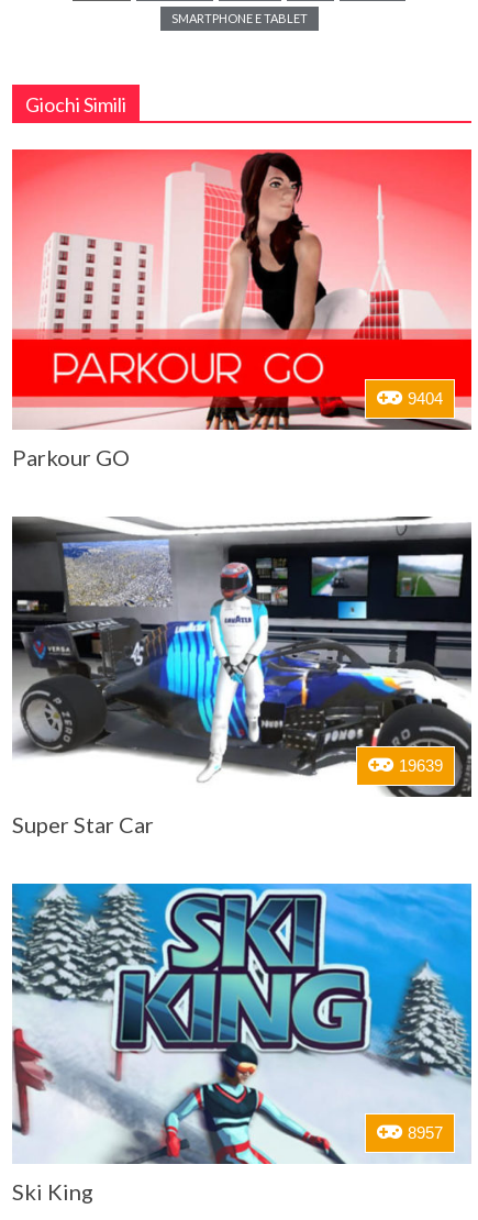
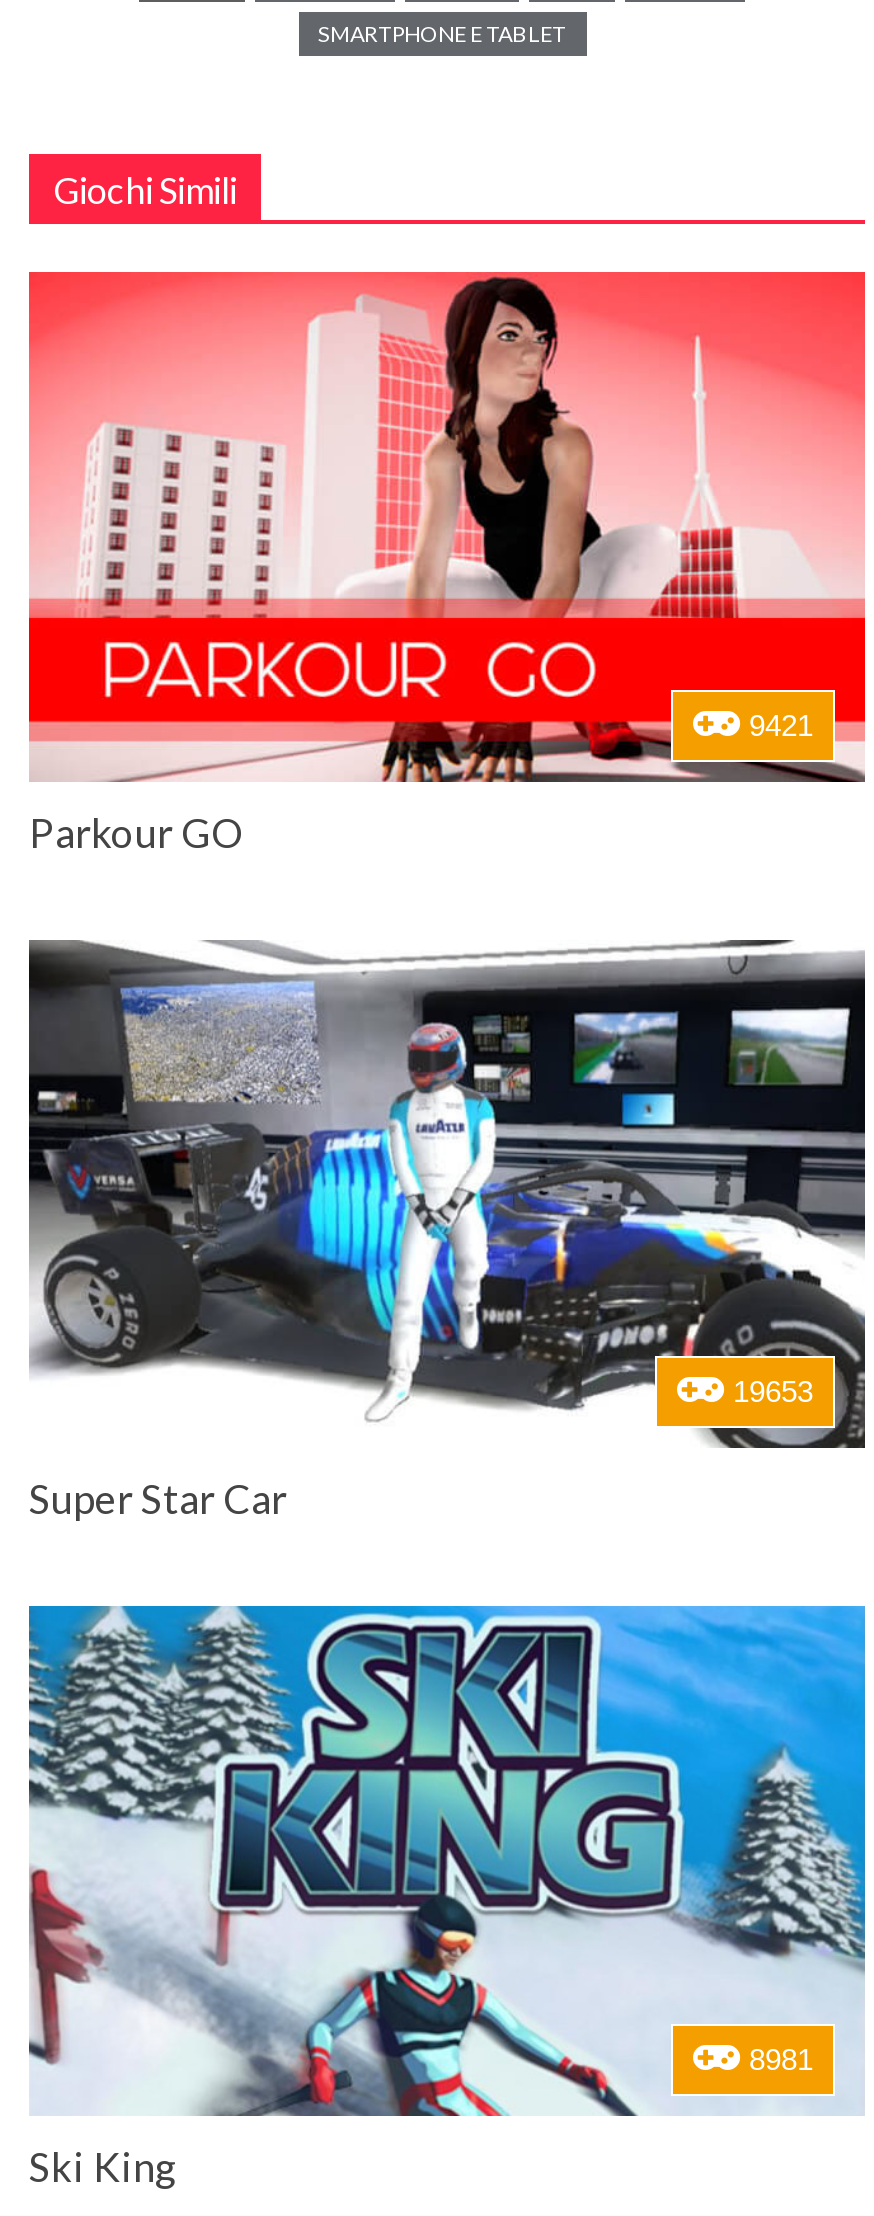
- 9404
+ 9421

- 19639
+ 19653

- 8957
+ 8981
